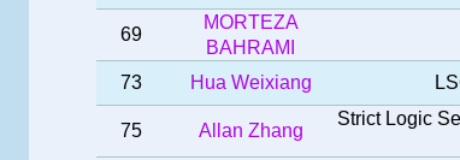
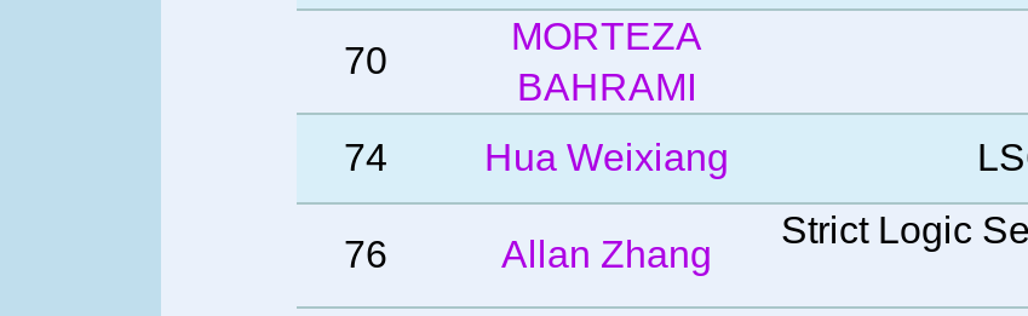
- 69
+ 70

- 73
+ 74

- 75
+ 76
